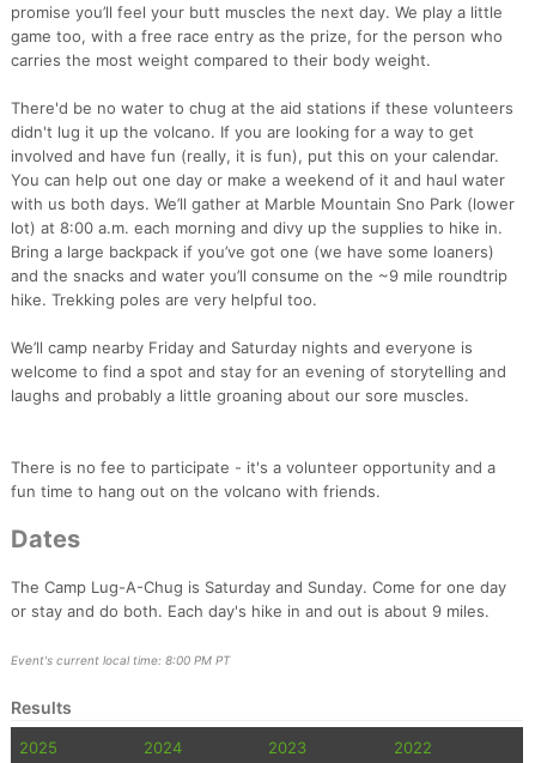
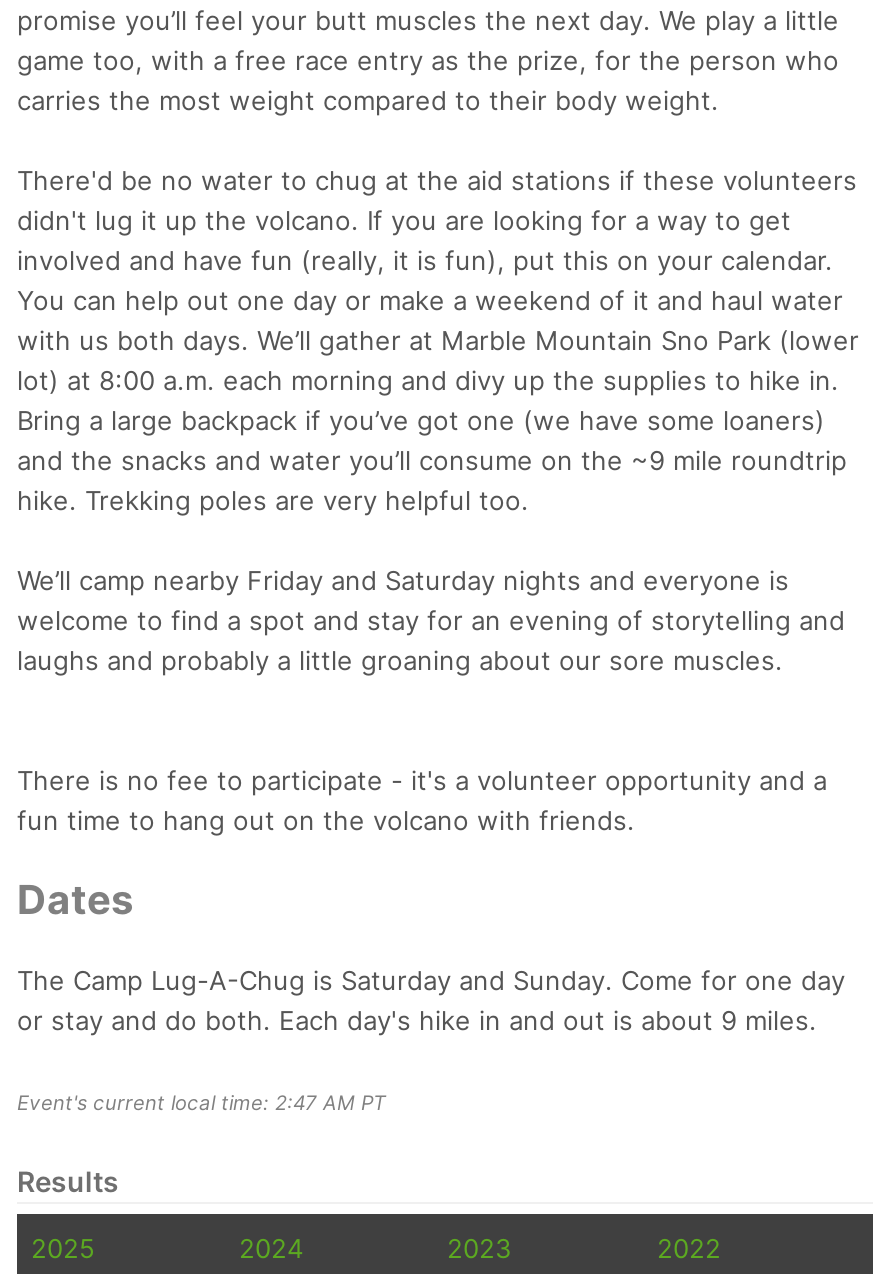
- Event's current local time: 8:00 PM PT
+ Event's current local time: 2:47 AM PT
